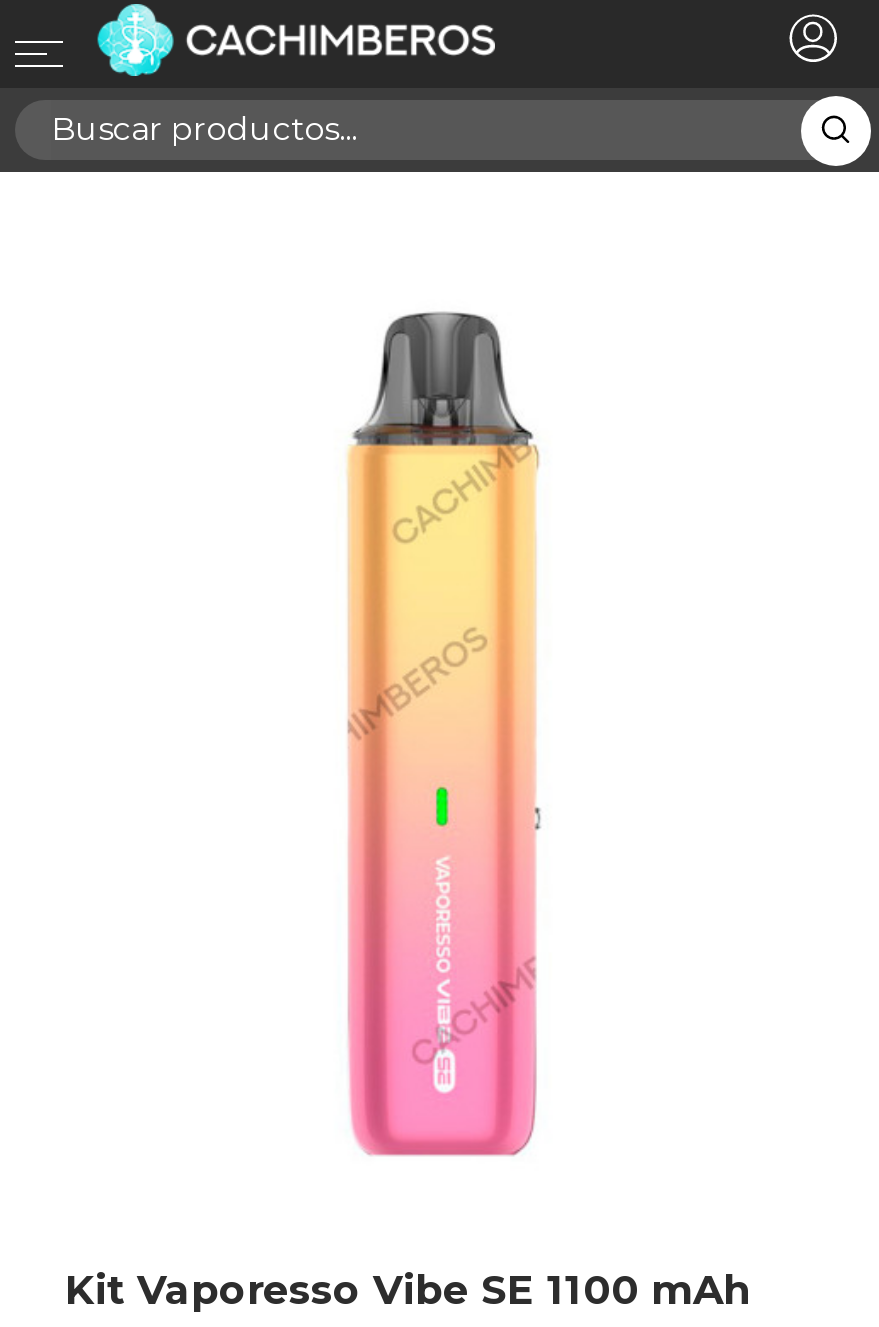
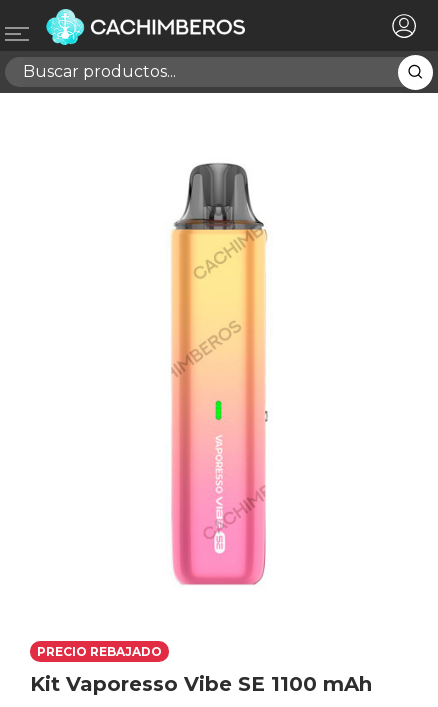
+ PRECIO REBAJADO
